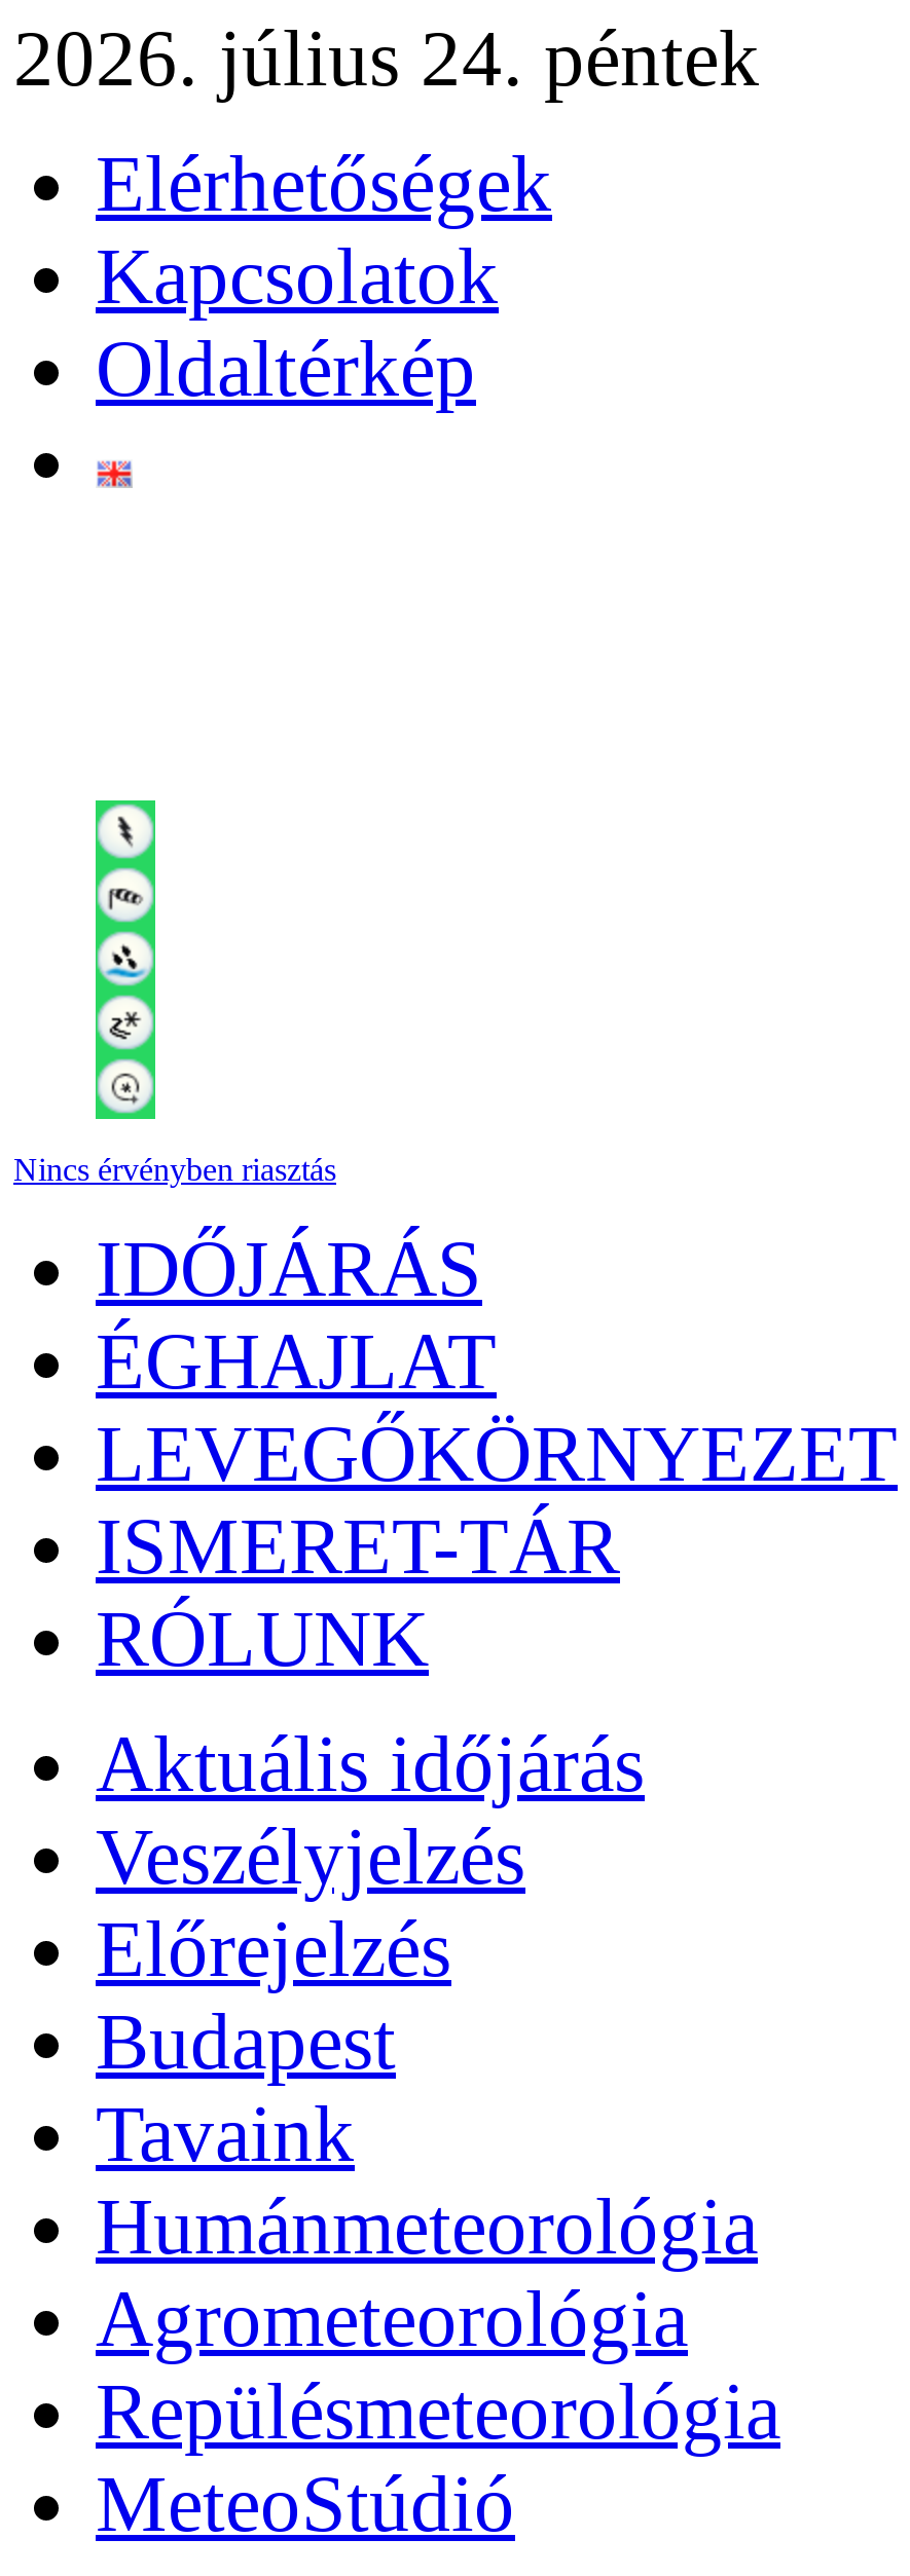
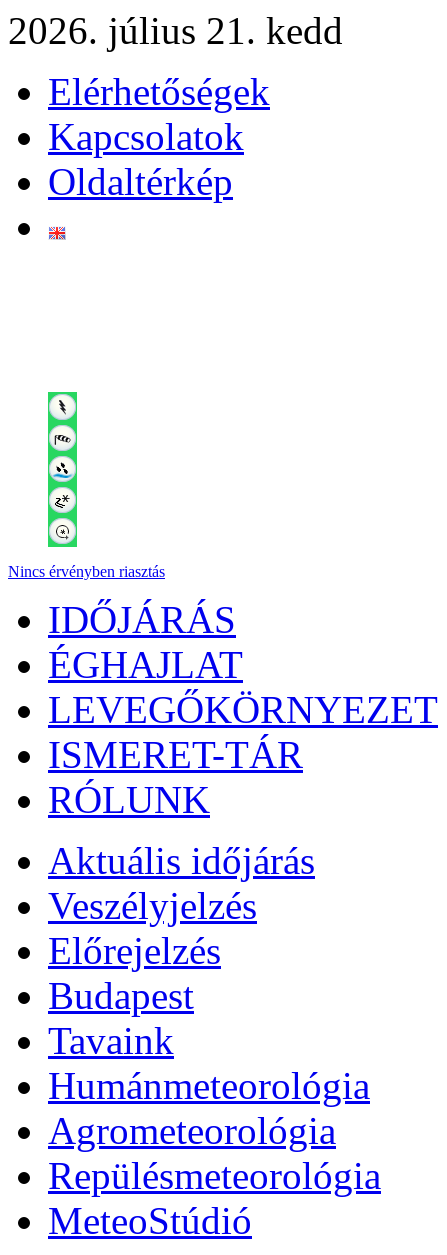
- 2026. július 24. péntek
+ 2026. július 21. kedd
